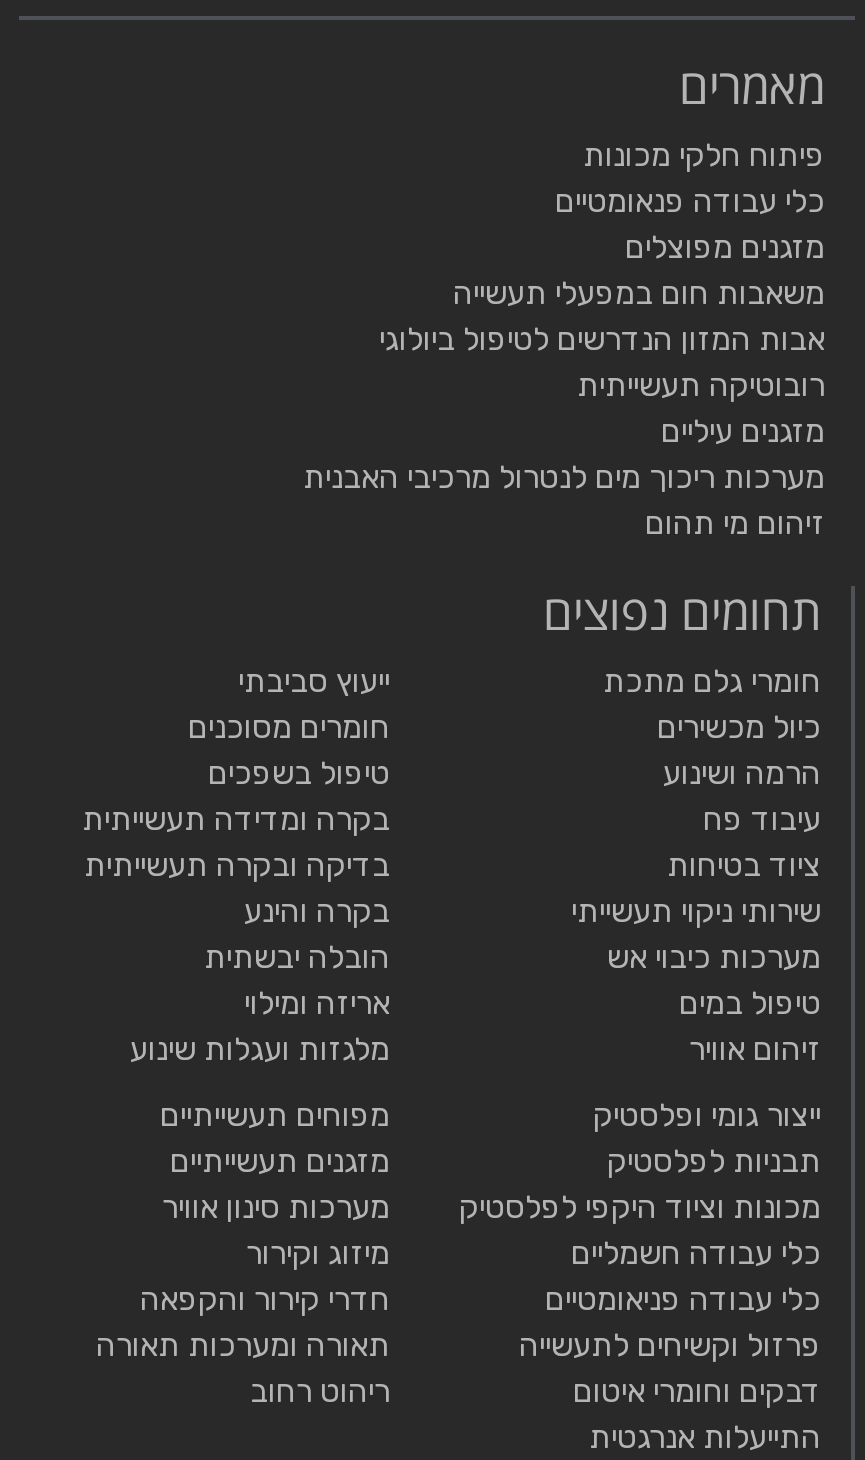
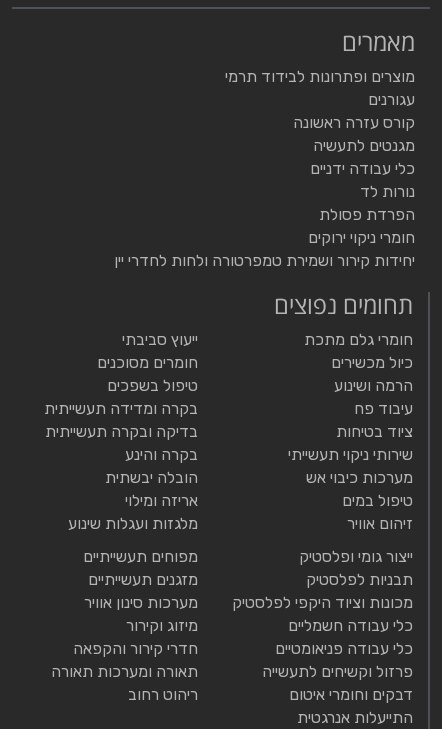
- פיתוח חלקי מכונות
- כלי עבודה פנאומטיים
- מזגנים מפוצלים
- משאבות חום במפעלי תעשייה
- אבות המזון הנדרשים לטיפול ביולוגי
- רובוטיקה תעשייתית
- מזגנים עיליים
- מערכות ריכוך מים לנטרול מרכיבי האבנית
- זיהום מי תהום
+ מוצרים ופתרונות לבידוד תרמי
+ עגורנים
+ קורס עזרה ראשונה
+ מגנטים לתעשיה
+ כלי עבודה ידניים
+ נורות לד
+ הפרדת פסולת
+ חומרי ניקוי ירוקים
+ יחידות קירור ושמירת טמפרטורה ולחות לחדרי יין
